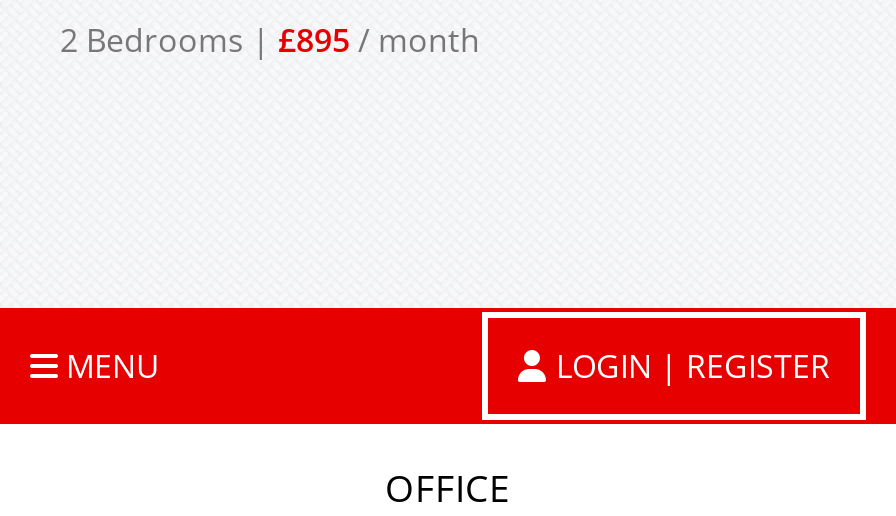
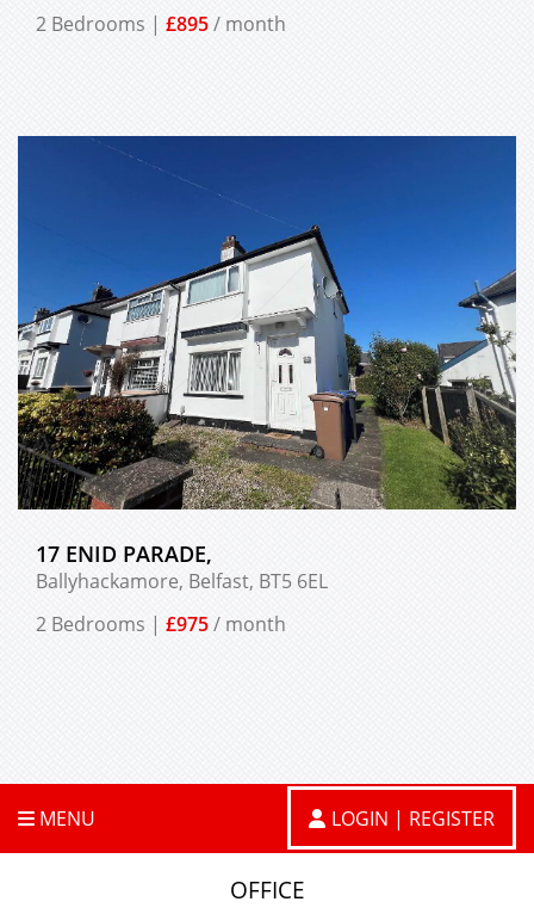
+ [image]
+ 17 ENID PARADE,
+ Ballyhackamore, Belfast, BT5 6EL
+ 2 Bedrooms £975 / month
